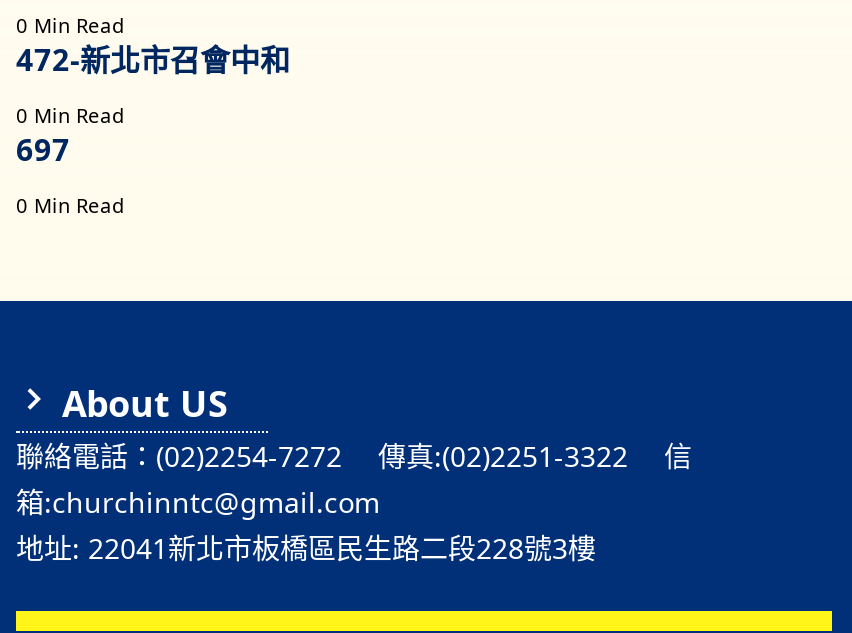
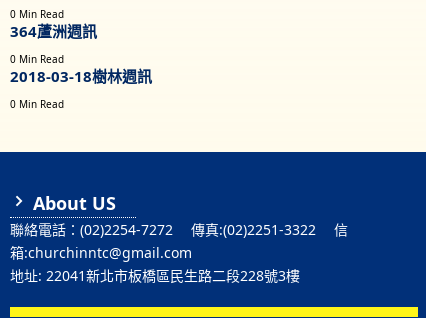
- 472-新北市召會中和
+ 364蘆洲週訊

- 697
+ 2018-03-18樹林週訊
